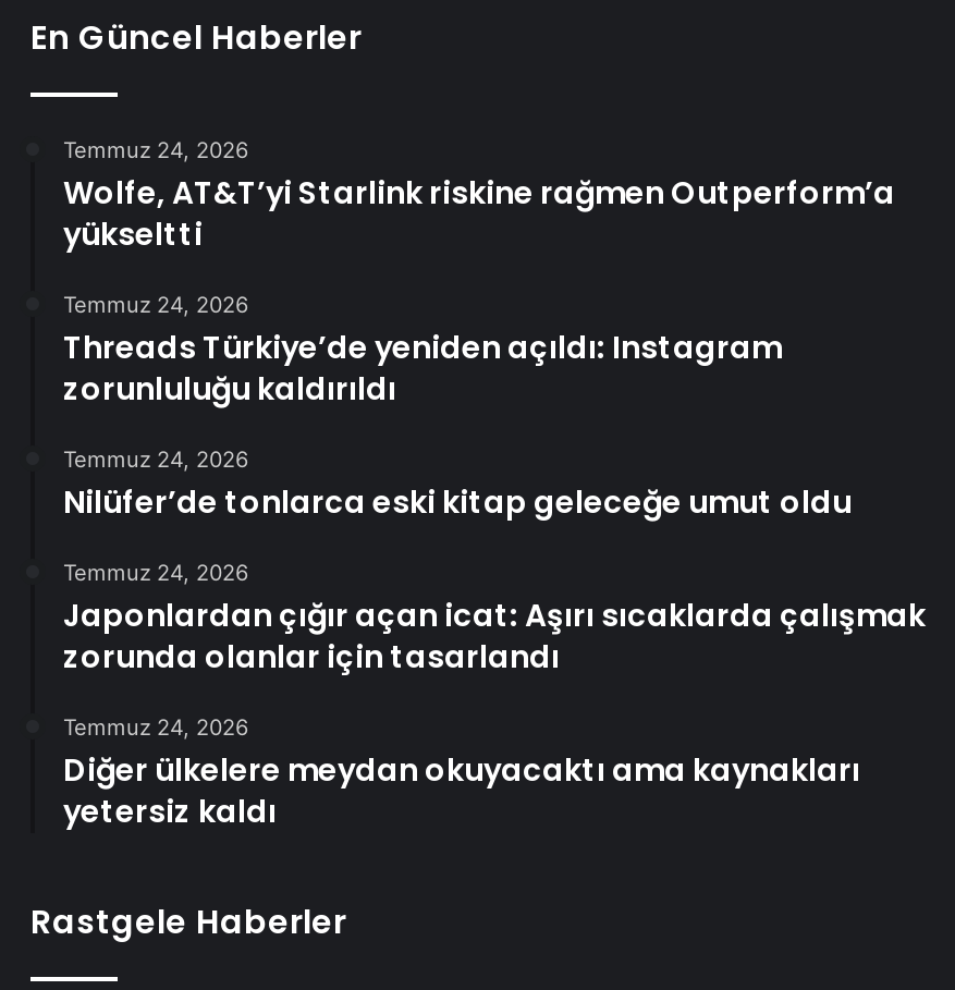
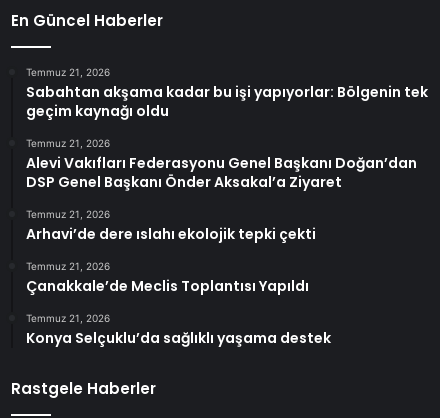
- Temmuz 24, 2026
- Wolfe, AT&T’yi Starlink riskine rağmen Outperform’a
- yükseltti
+ Temmuz 21, 2026
+ Sabahtan akşama kadar bu işi yapıyorlar: Bölgenin tek
+ geçim kaynağı oldu

- Temmuz 24, 2026
- Threads Türkiye’de yeniden açıldı: Instagram
- zorunluluğu kaldırıldı
+ Temmuz 21, 2026
+ Alevi Vakıfları Federasyonu Genel Başkanı Doğan’dan
+ DSP Genel Başkanı Önder Aksakal’a Ziyaret

- Temmuz 24, 2026
- Nilüfer’de tonlarca eski kitap geleceğe umut oldu
+ Temmuz 21, 2026
+ Arhavi’de dere ıslahı ekolojik tepki çekti

- Temmuz 24, 2026
- Japonlardan çığır açan icat: Aşırı sıcaklarda çalışmak
- zorunda olanlar için tasarlandı
+ Temmuz 21, 2026
+ Çanakkale’de Meclis Toplantısı Yapıldı

- Temmuz 24, 2026
- Diğer ülkelere meydan okuyacaktı ama kaynakları
- yetersiz kaldı
+ Temmuz 21, 2026
+ Konya Selçuklu’da sağlıklı yaşama destek
